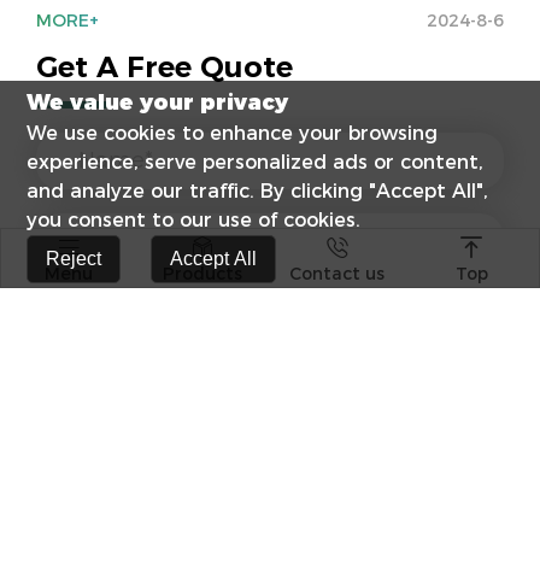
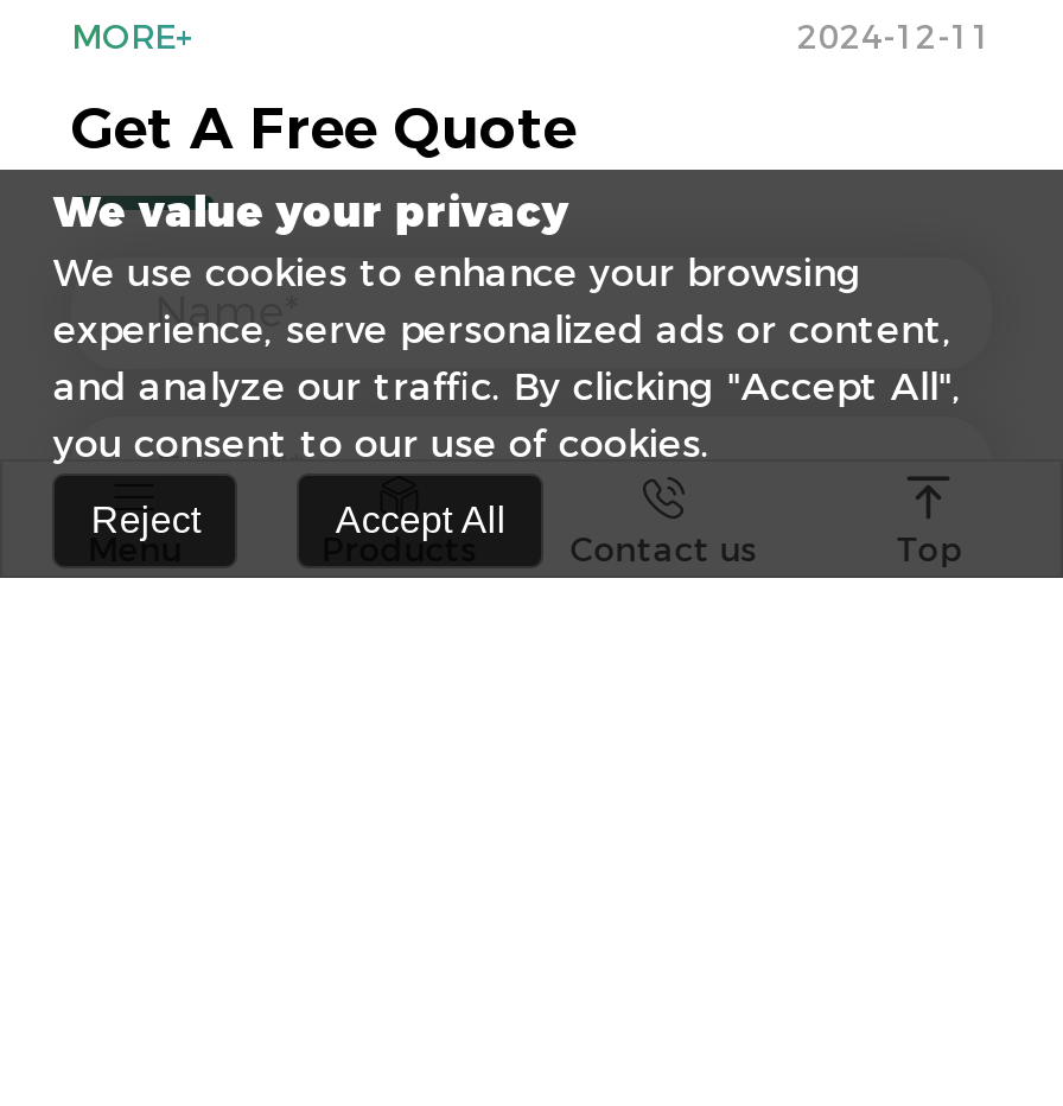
- 2024-8-6
+ 2024-12-11
